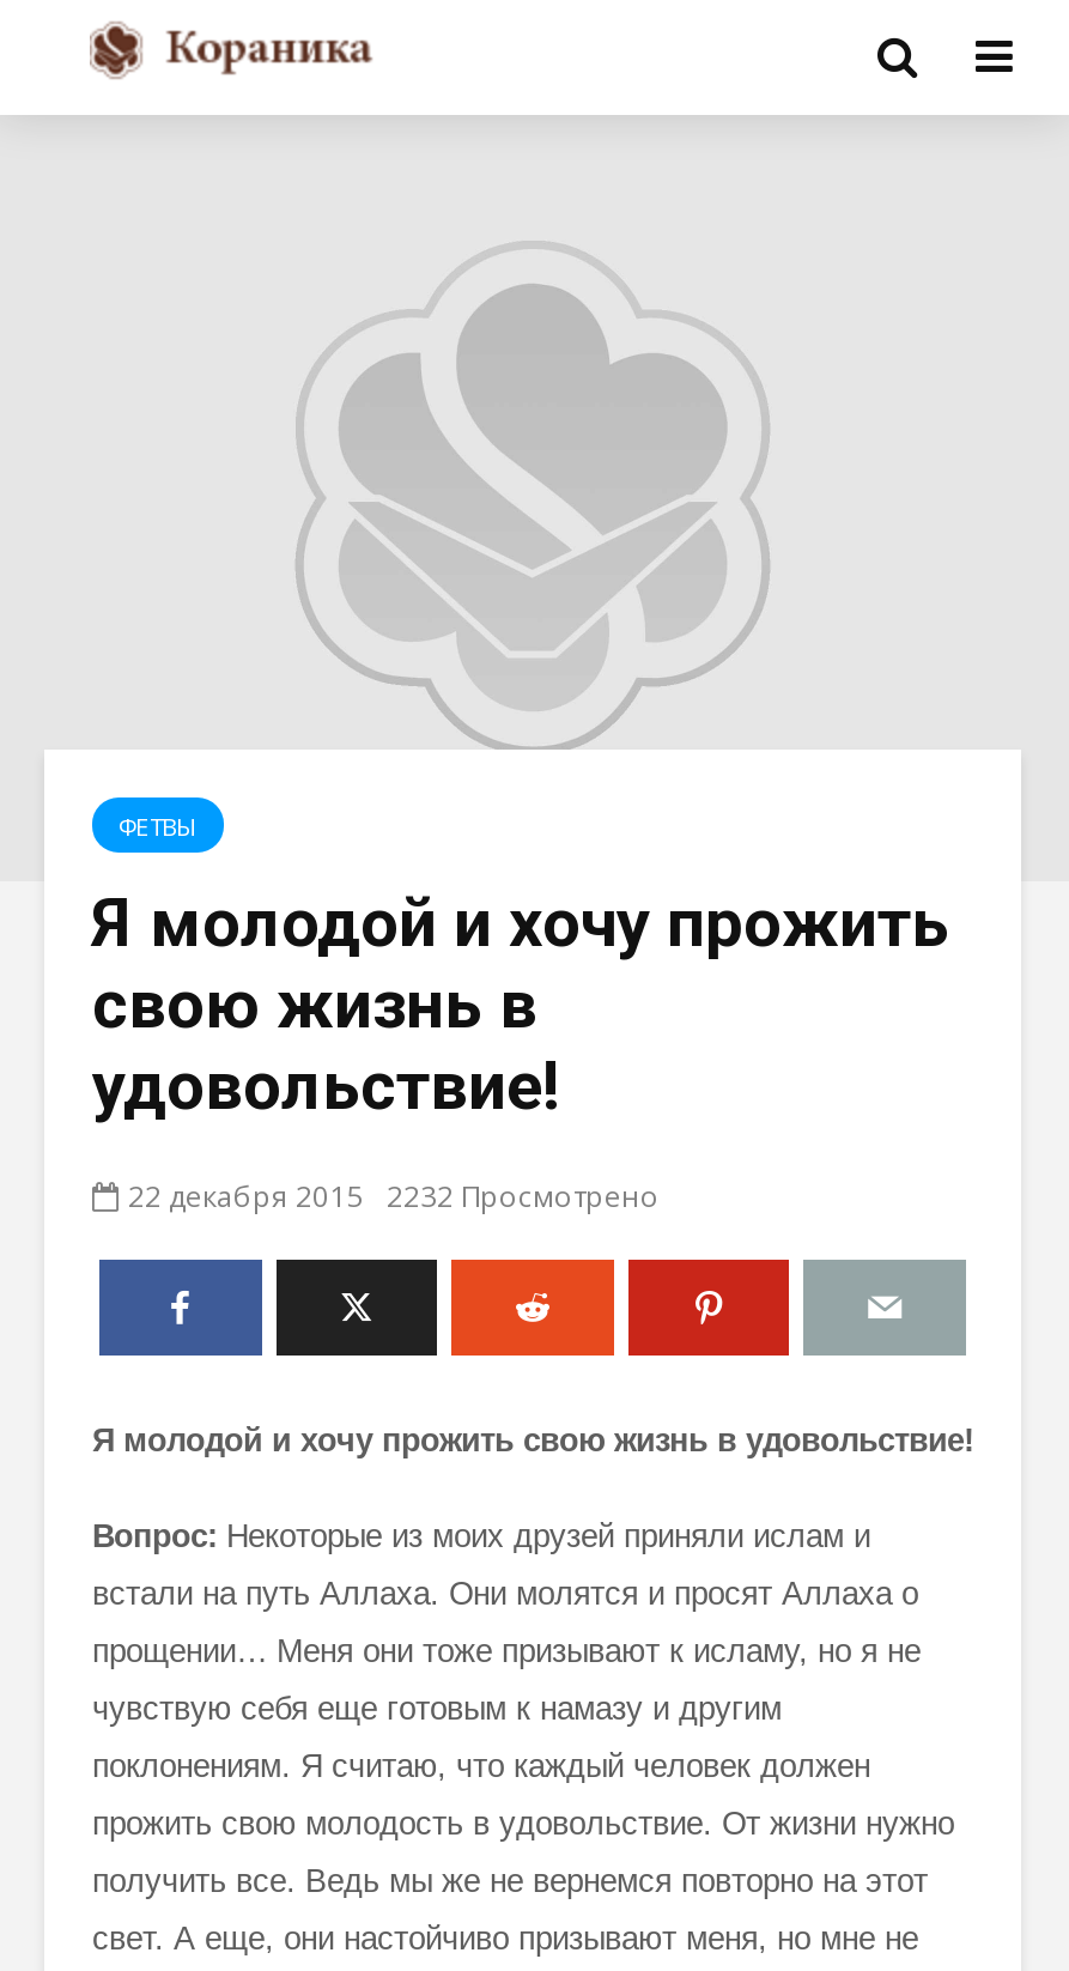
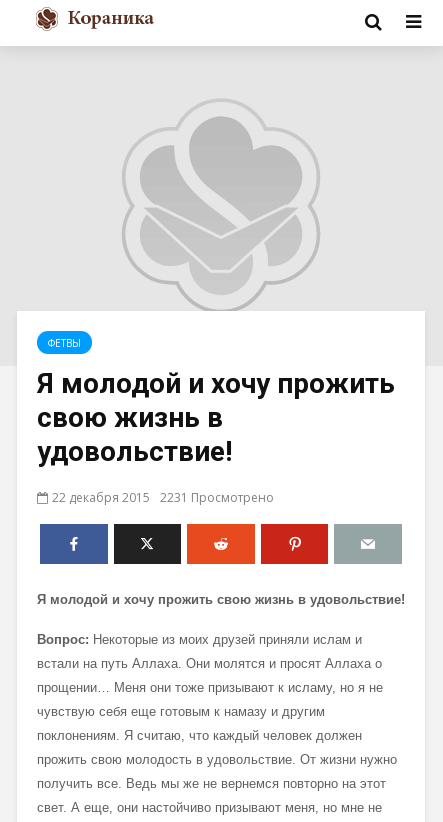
- 22 декабря 2015 2232 Просмотрено
+ 22 декабря 2015 2231 Просмотрено
